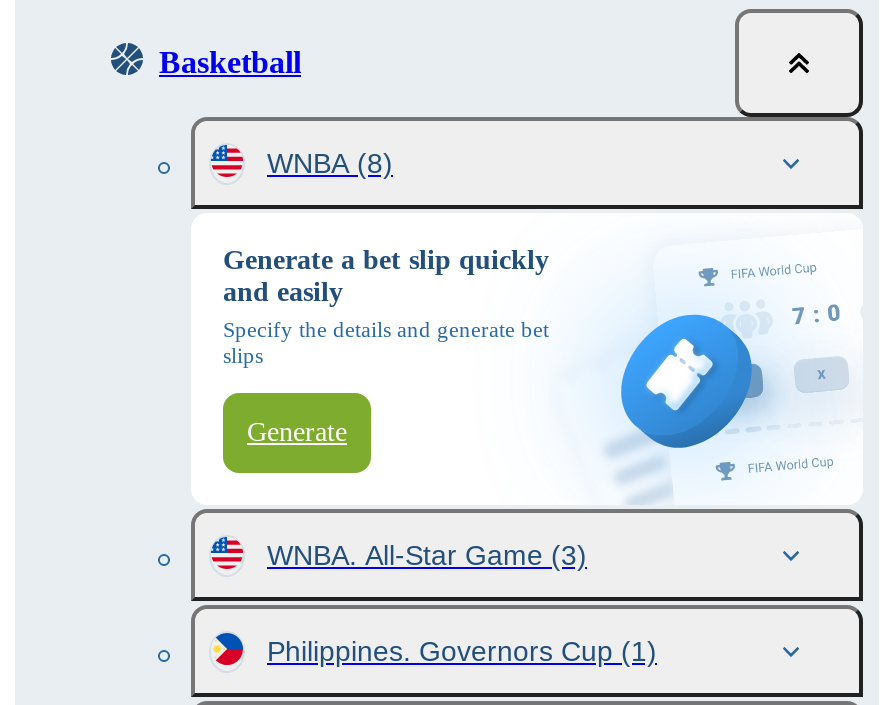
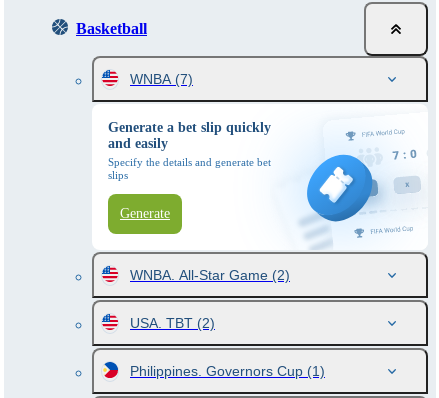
- WNBA (8)
+ WNBA (7)

- WNBA. All-Star Game (3)
+ WNBA. All-Star Game (2)
+ USA. TBT (2)
